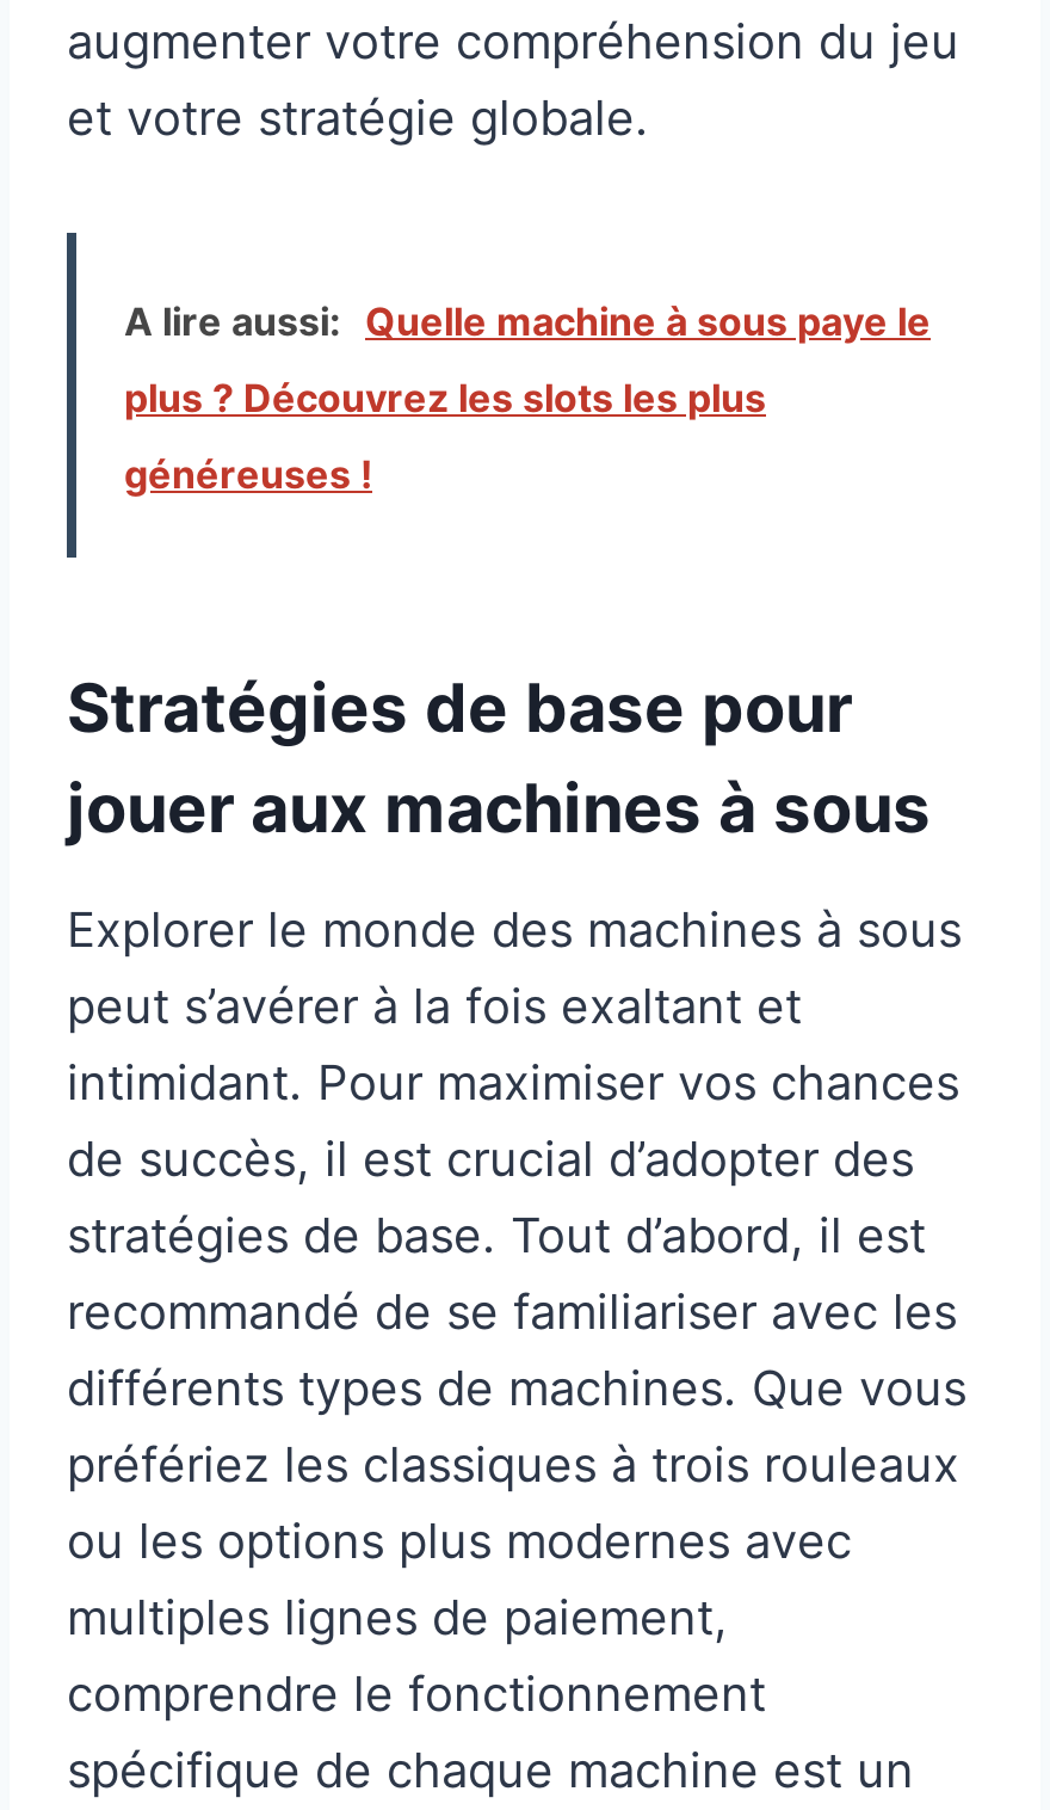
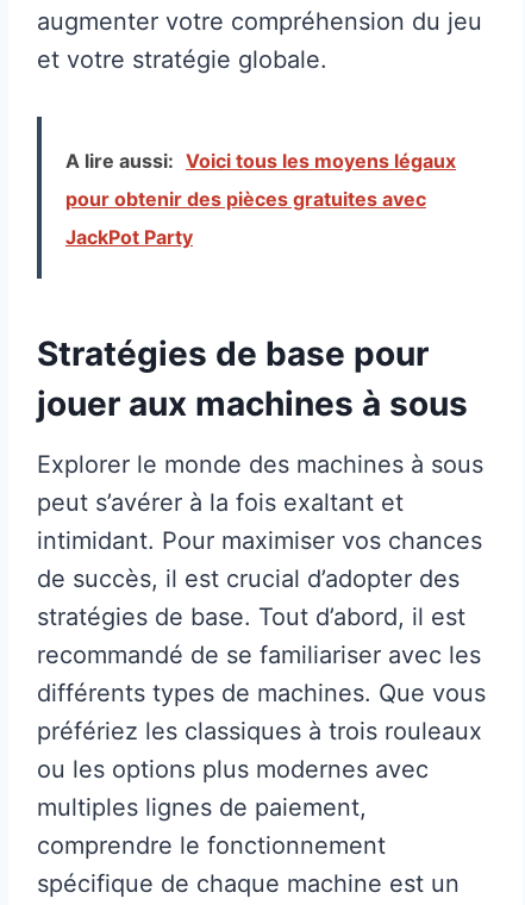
- A lire aussi: Quelle machine à sous paye le
+ A lire aussi: Voici tous les moyens légaux

- plus ? Découvrez les slots les plus
+ pour obtenir des pièces gratuites avec

- généreuses !
+ JackPot Party
